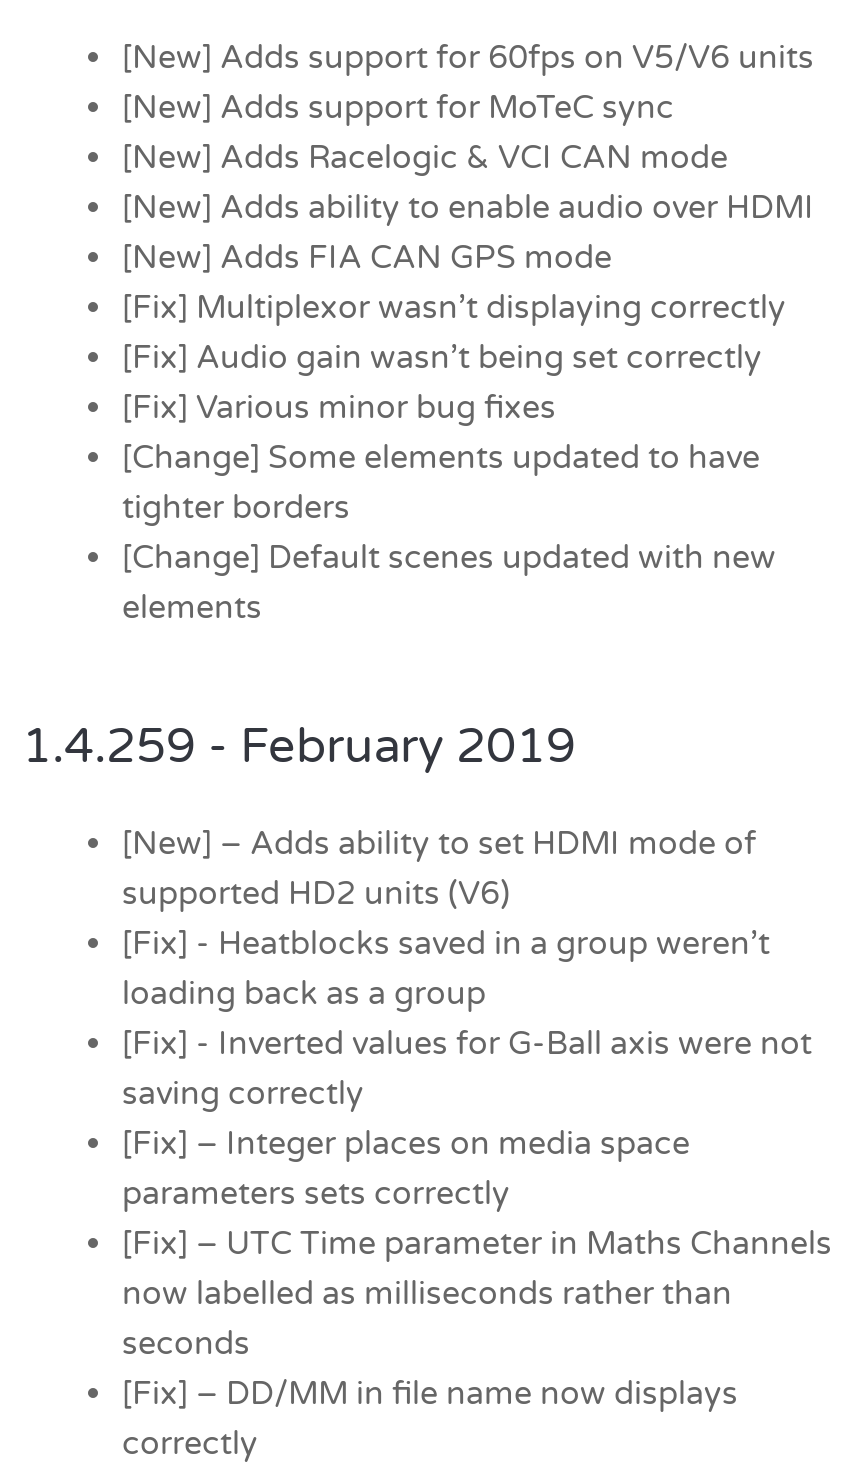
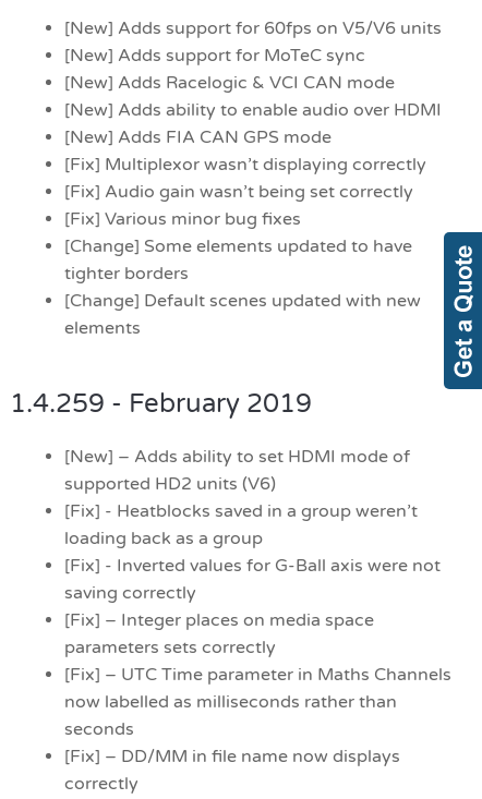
+ [image]
